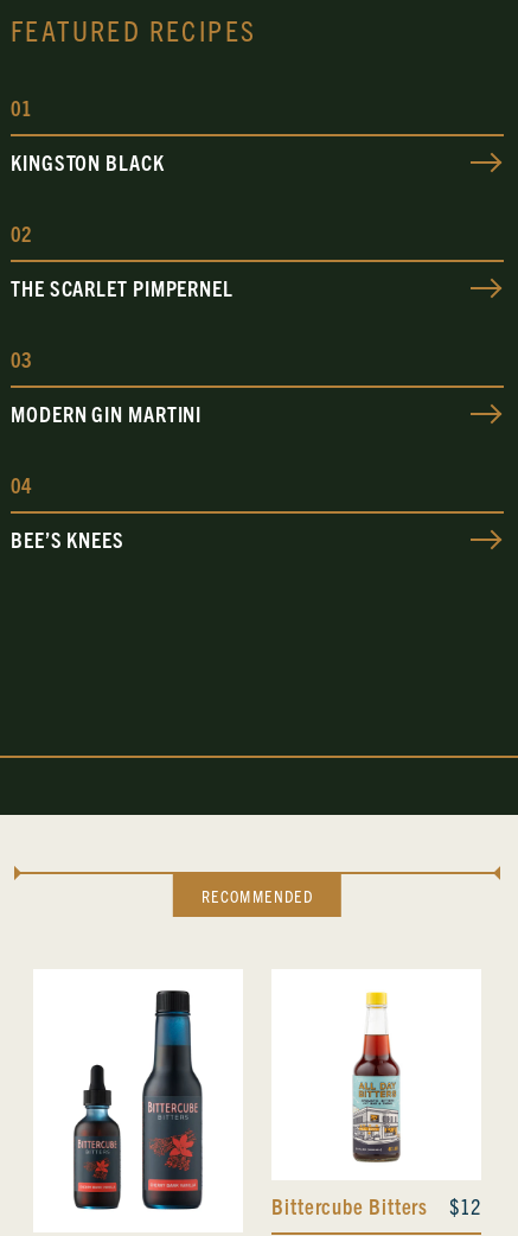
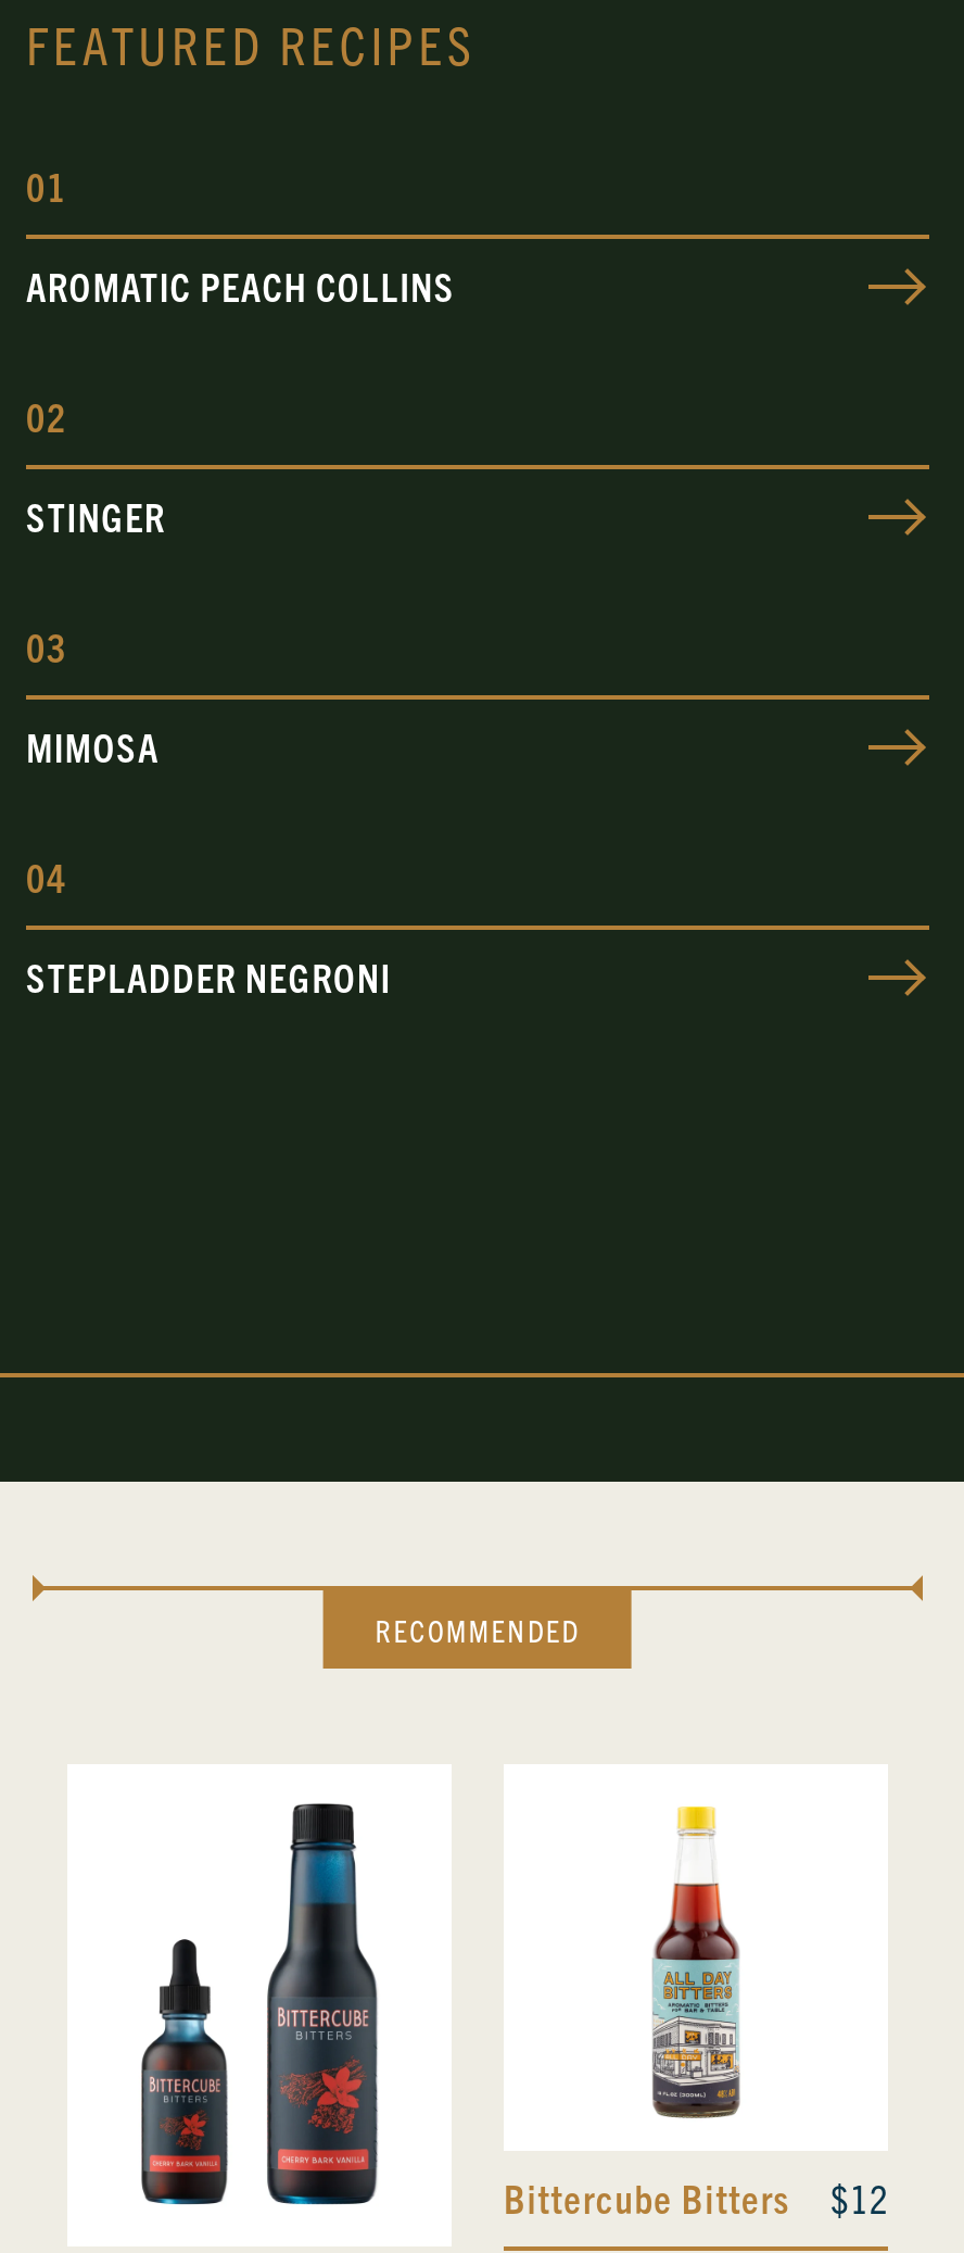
- KINGSTON BLACK
+ AROMATIC PEACH COLLINS

- THE SCARLET PIMPERNEL
+ STINGER

- MODERN GIN MARTINI
+ MIMOSA

- BEE’S KNEES
+ STEPLADDER NEGRONI
